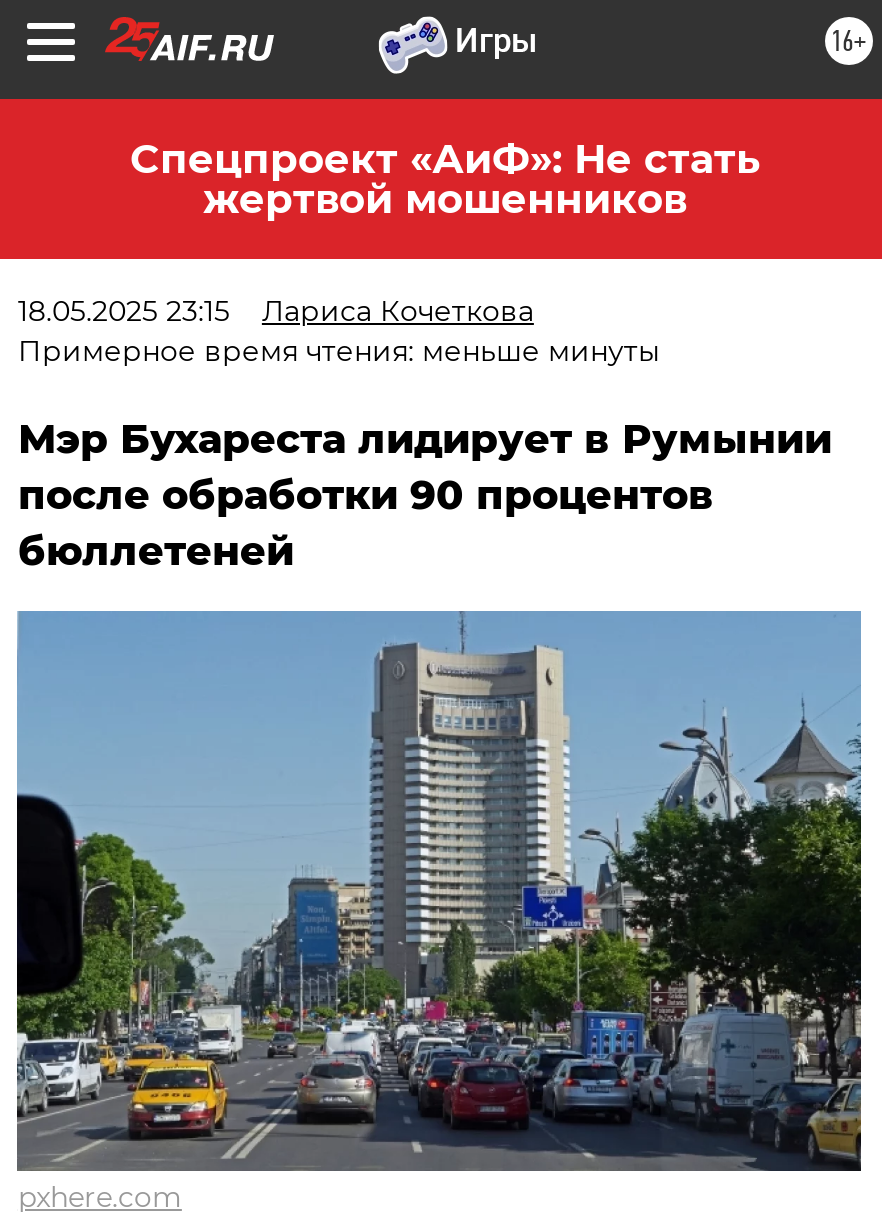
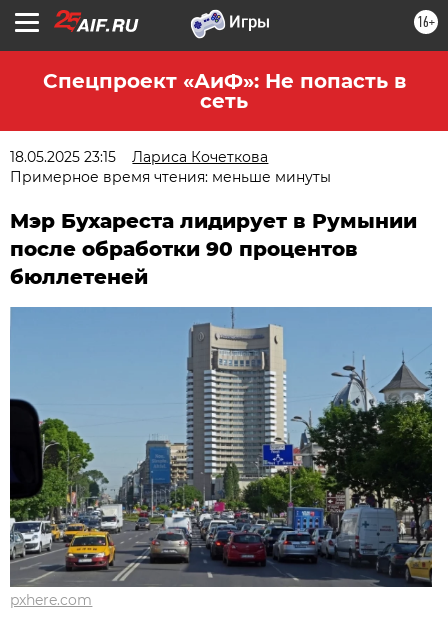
- Спецпроект «АиФ»: Не стать
- жертвой мошенников
+ Спецпроект «АиФ»: Не попасть в
+ сеть
